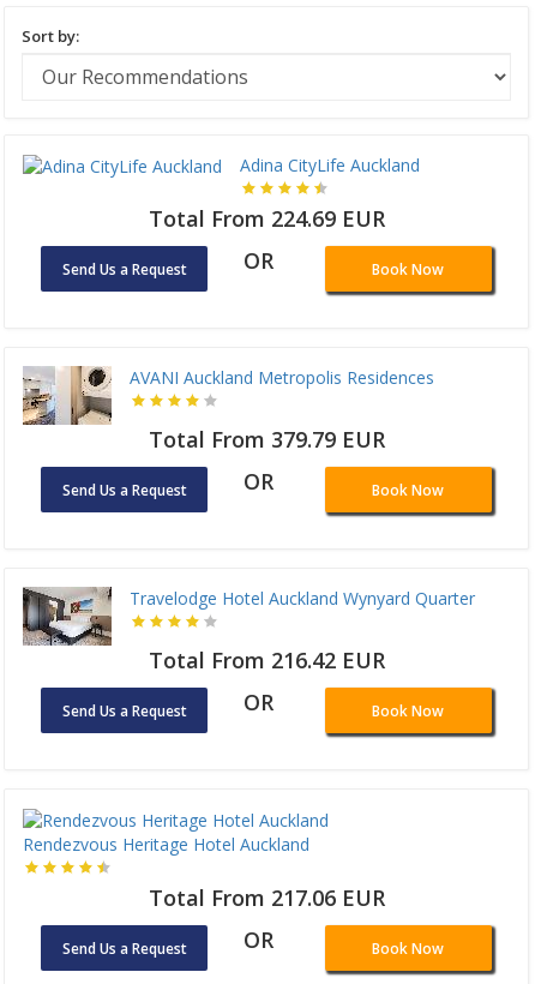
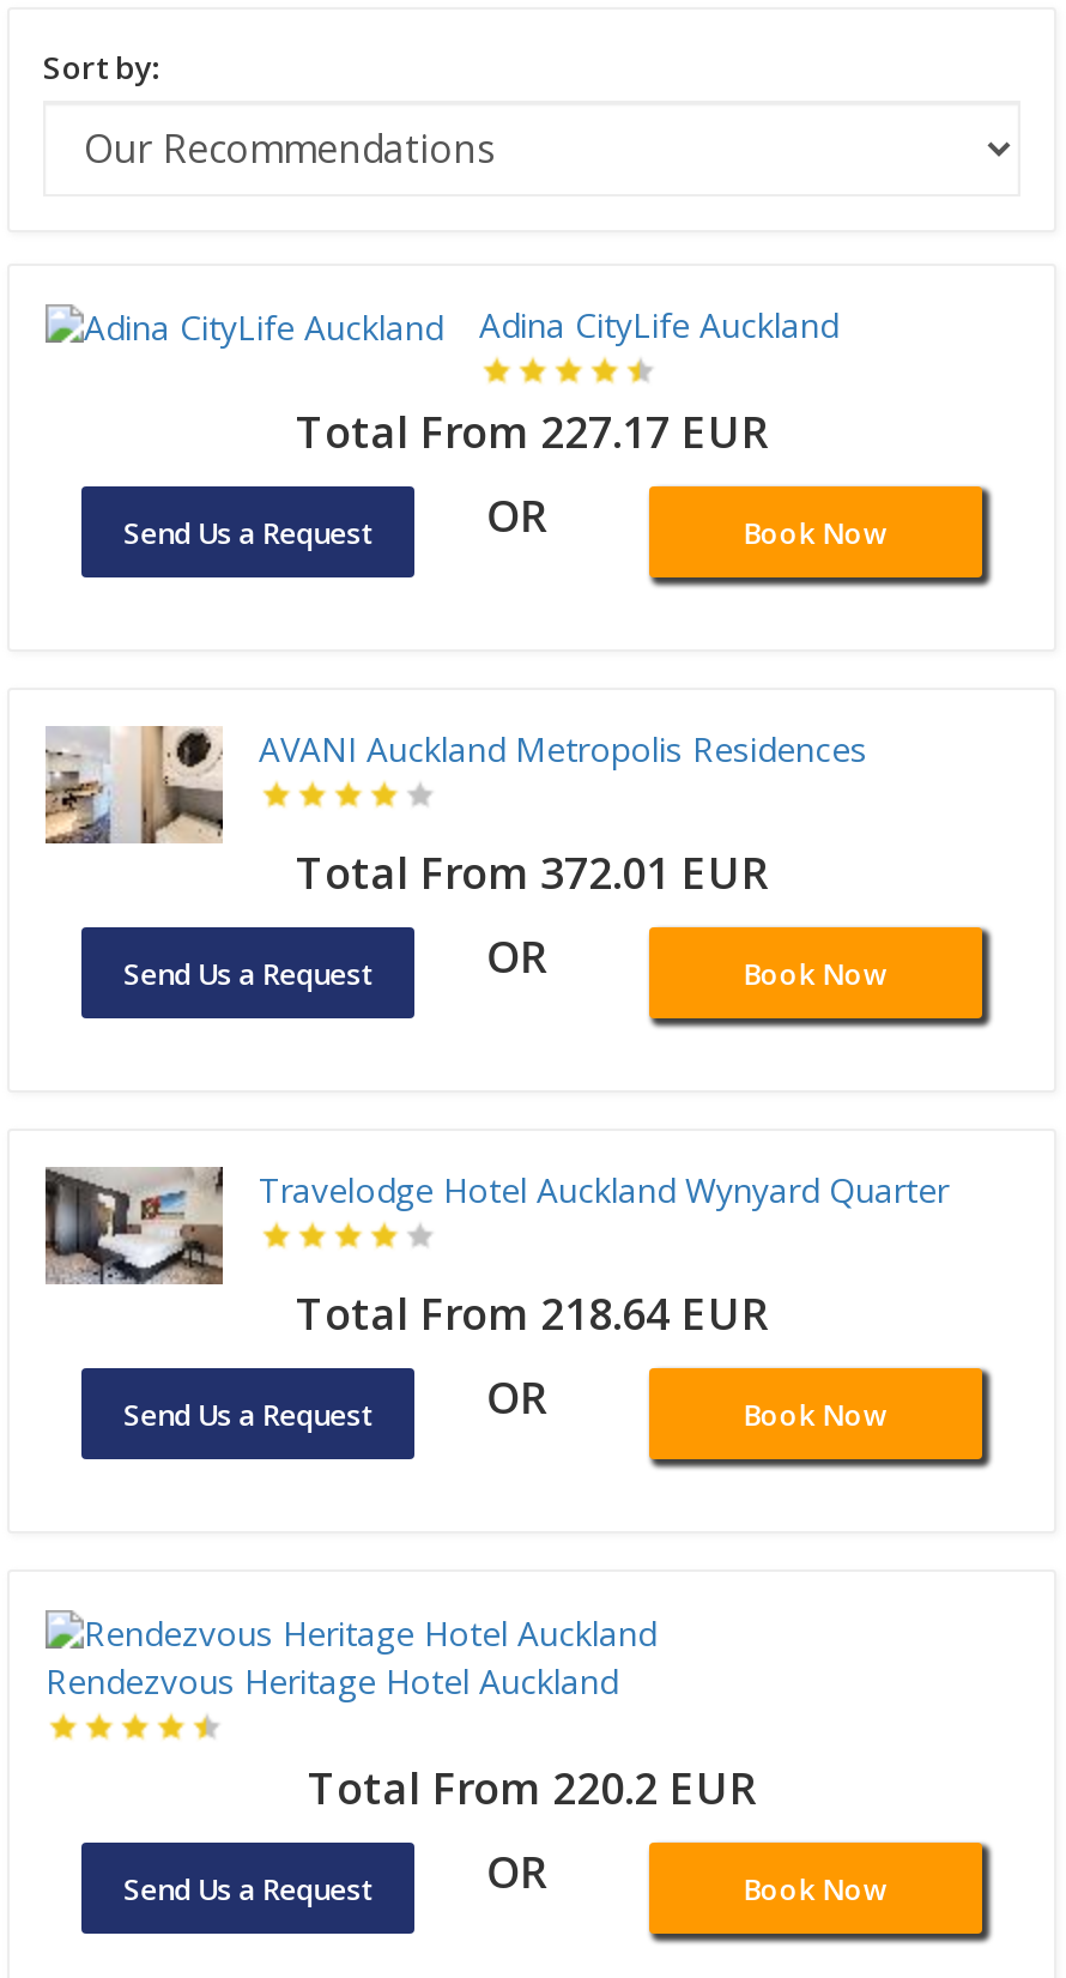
- Total From 224.69 EUR
+ Total From 227.17 EUR

- Total From 379.79 EUR
+ Total From 372.01 EUR

- Total From 216.42 EUR
+ Total From 218.64 EUR

- Total From 217.06 EUR
+ Total From 220.2 EUR
